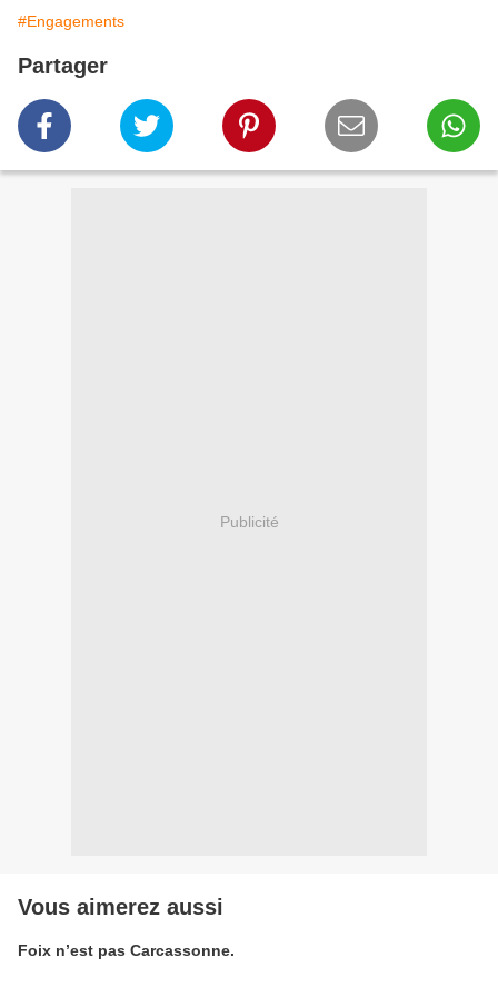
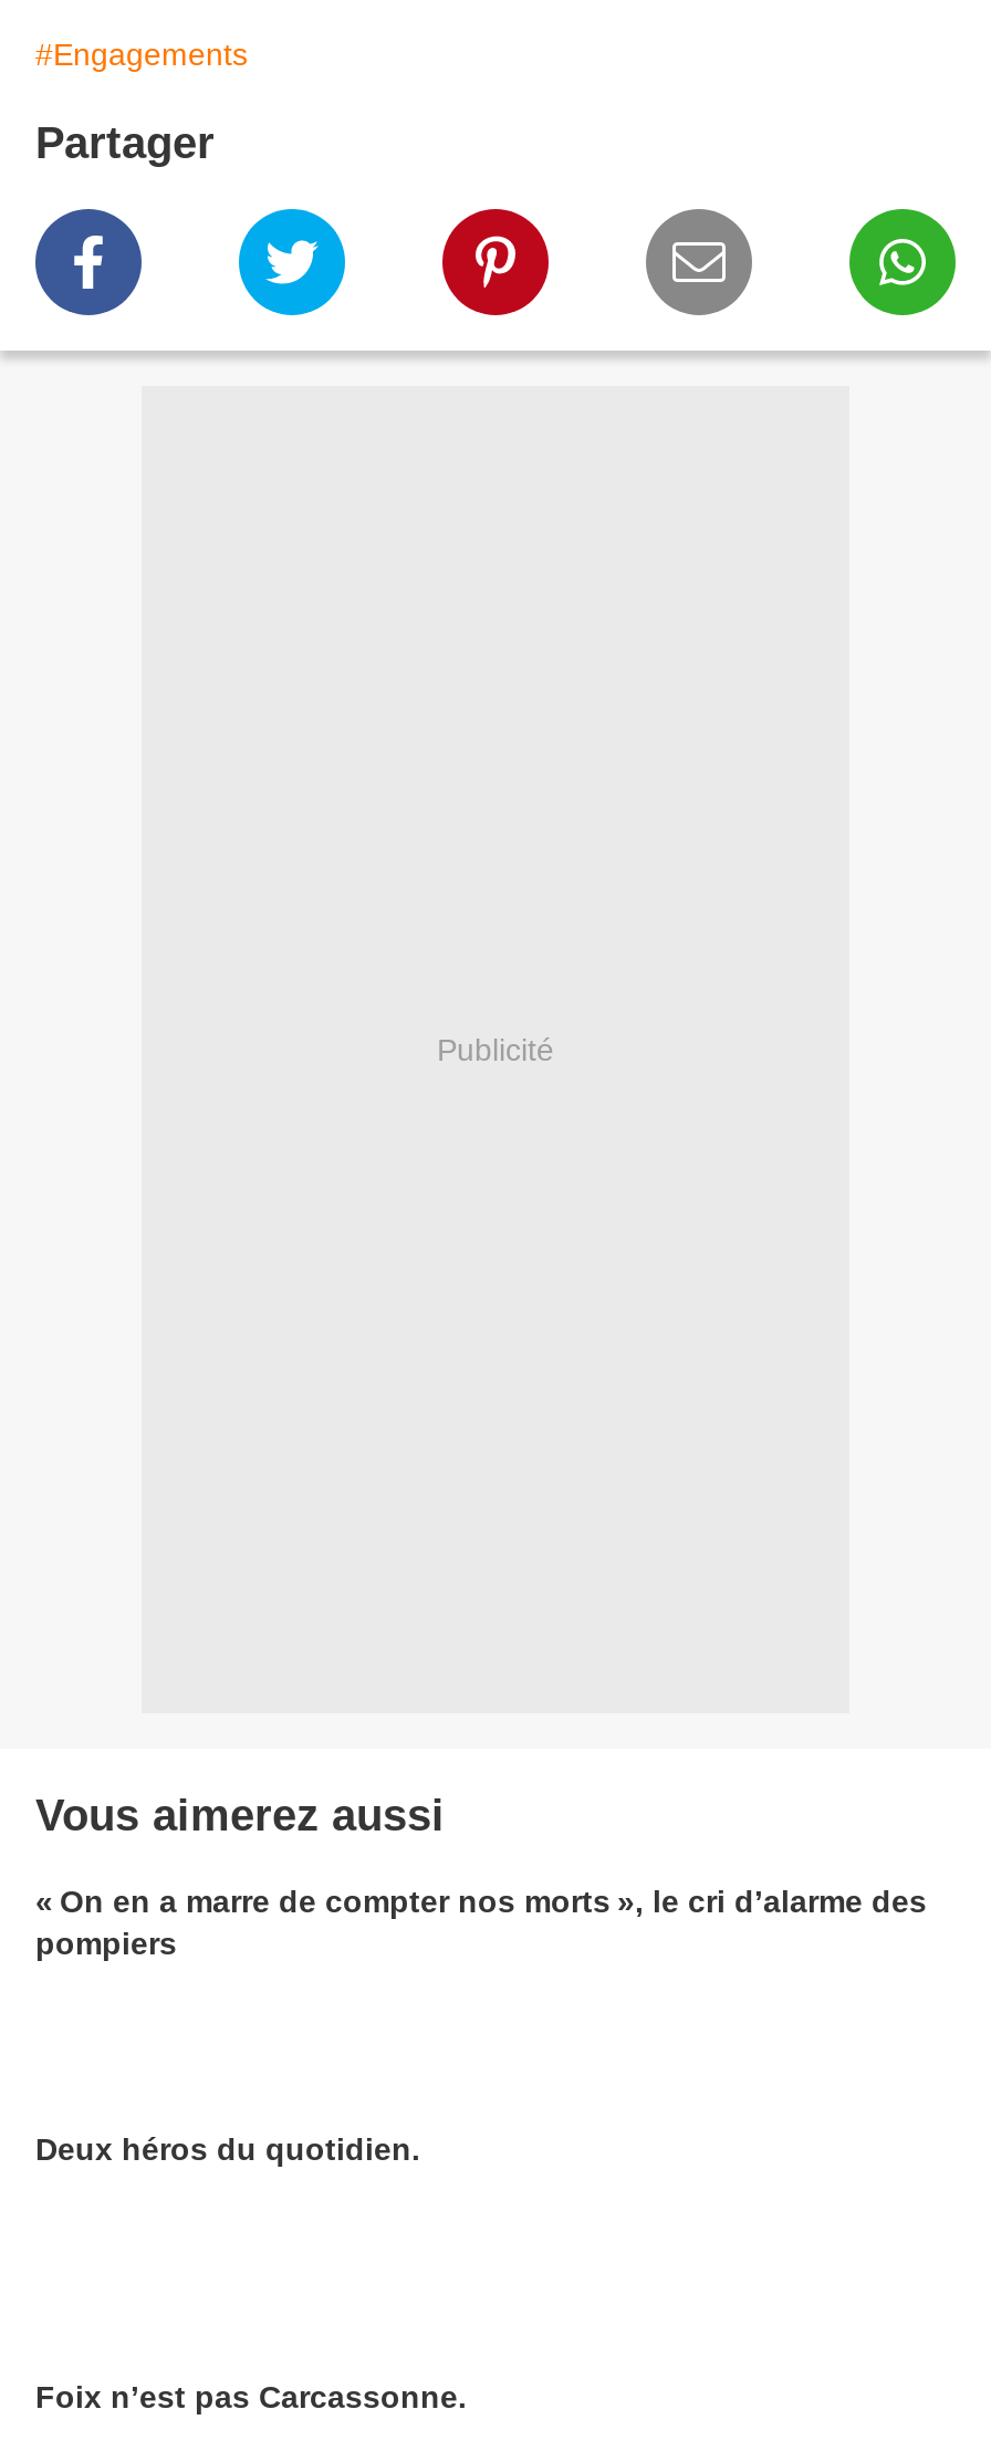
+ « On en a marre de compter nos morts », le cri d’alarme des
+ pompiers

+ Deux héros du quotidien.
